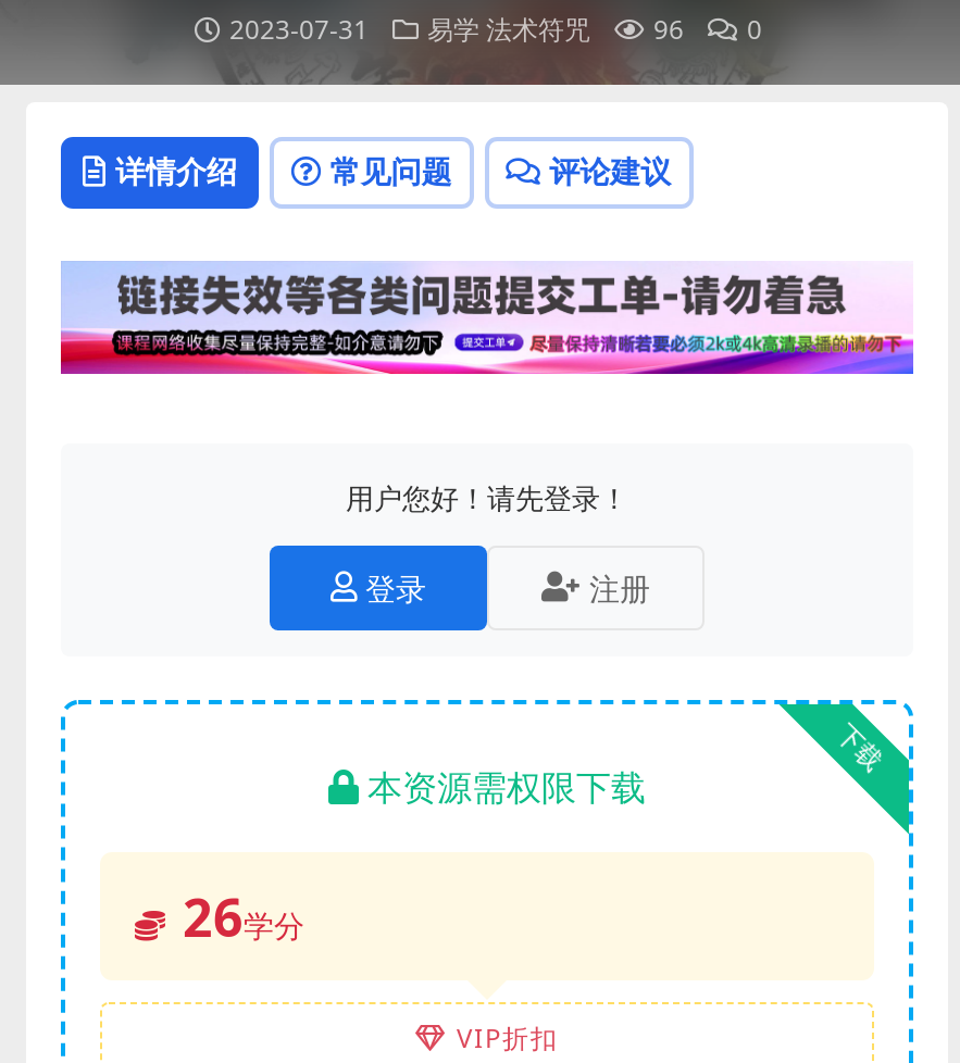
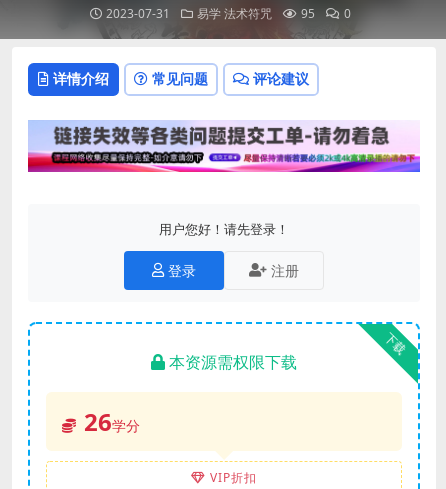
- 2023-07-31 易学 法术符咒 96 0
+ 2023-07-31 易学 法术符咒 95 0
